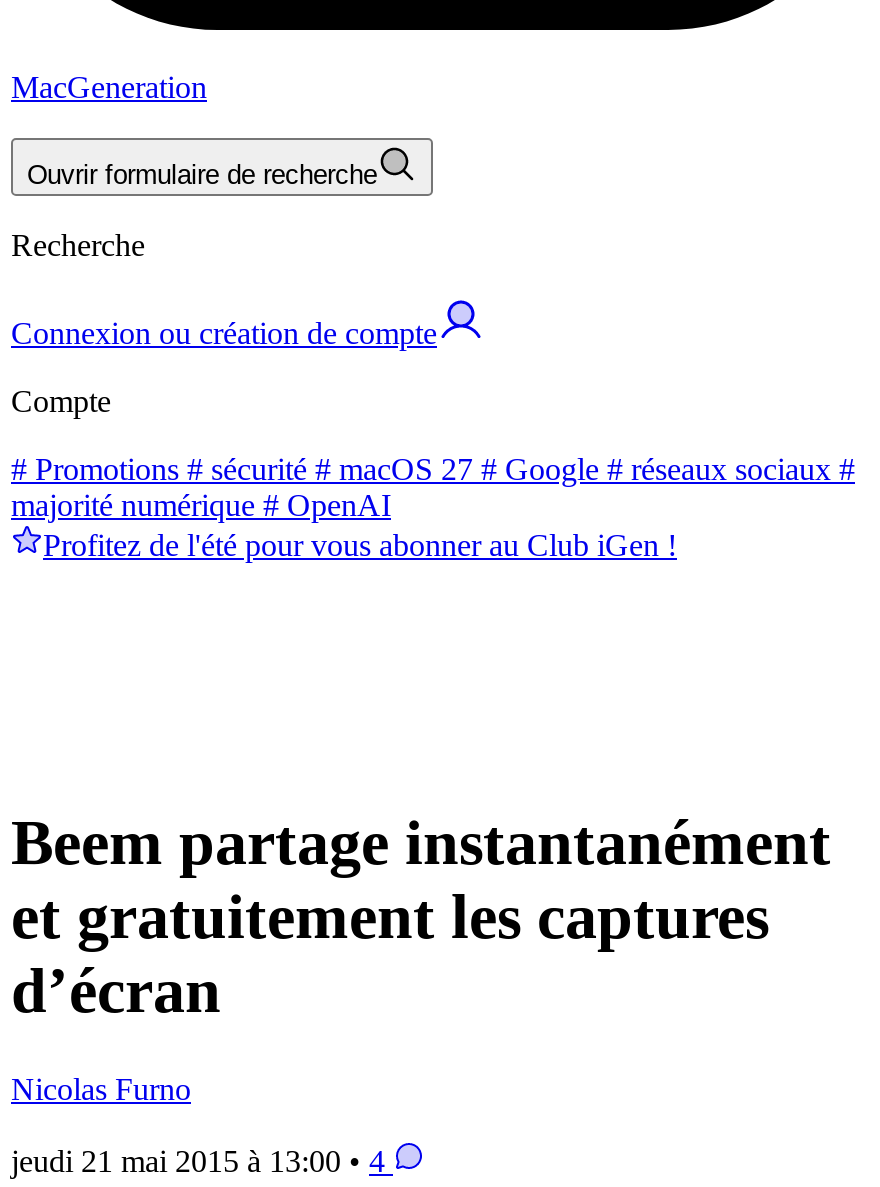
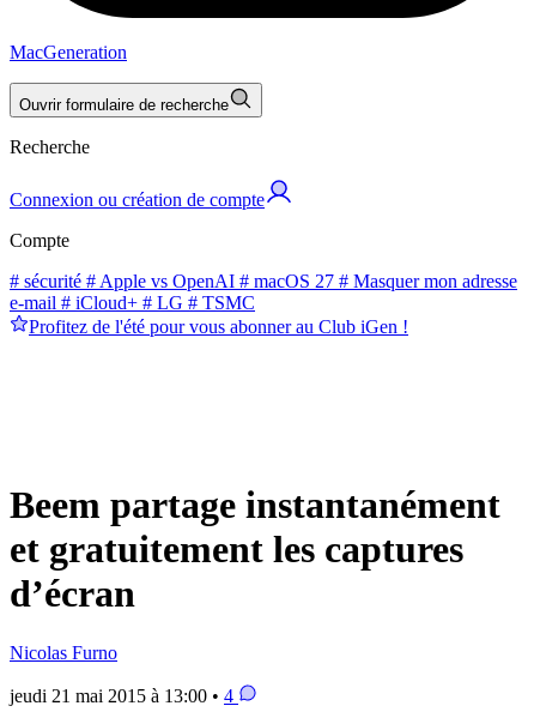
- # Promotions # sécurité # macOS 27 # Google # réseaux sociaux #
- majorité numérique # OpenAI
+ # sécurité # Apple vs OpenAI # macOS 27 # Masquer mon adresse
+ e-mail # iCloud+ # LG # TSMC
